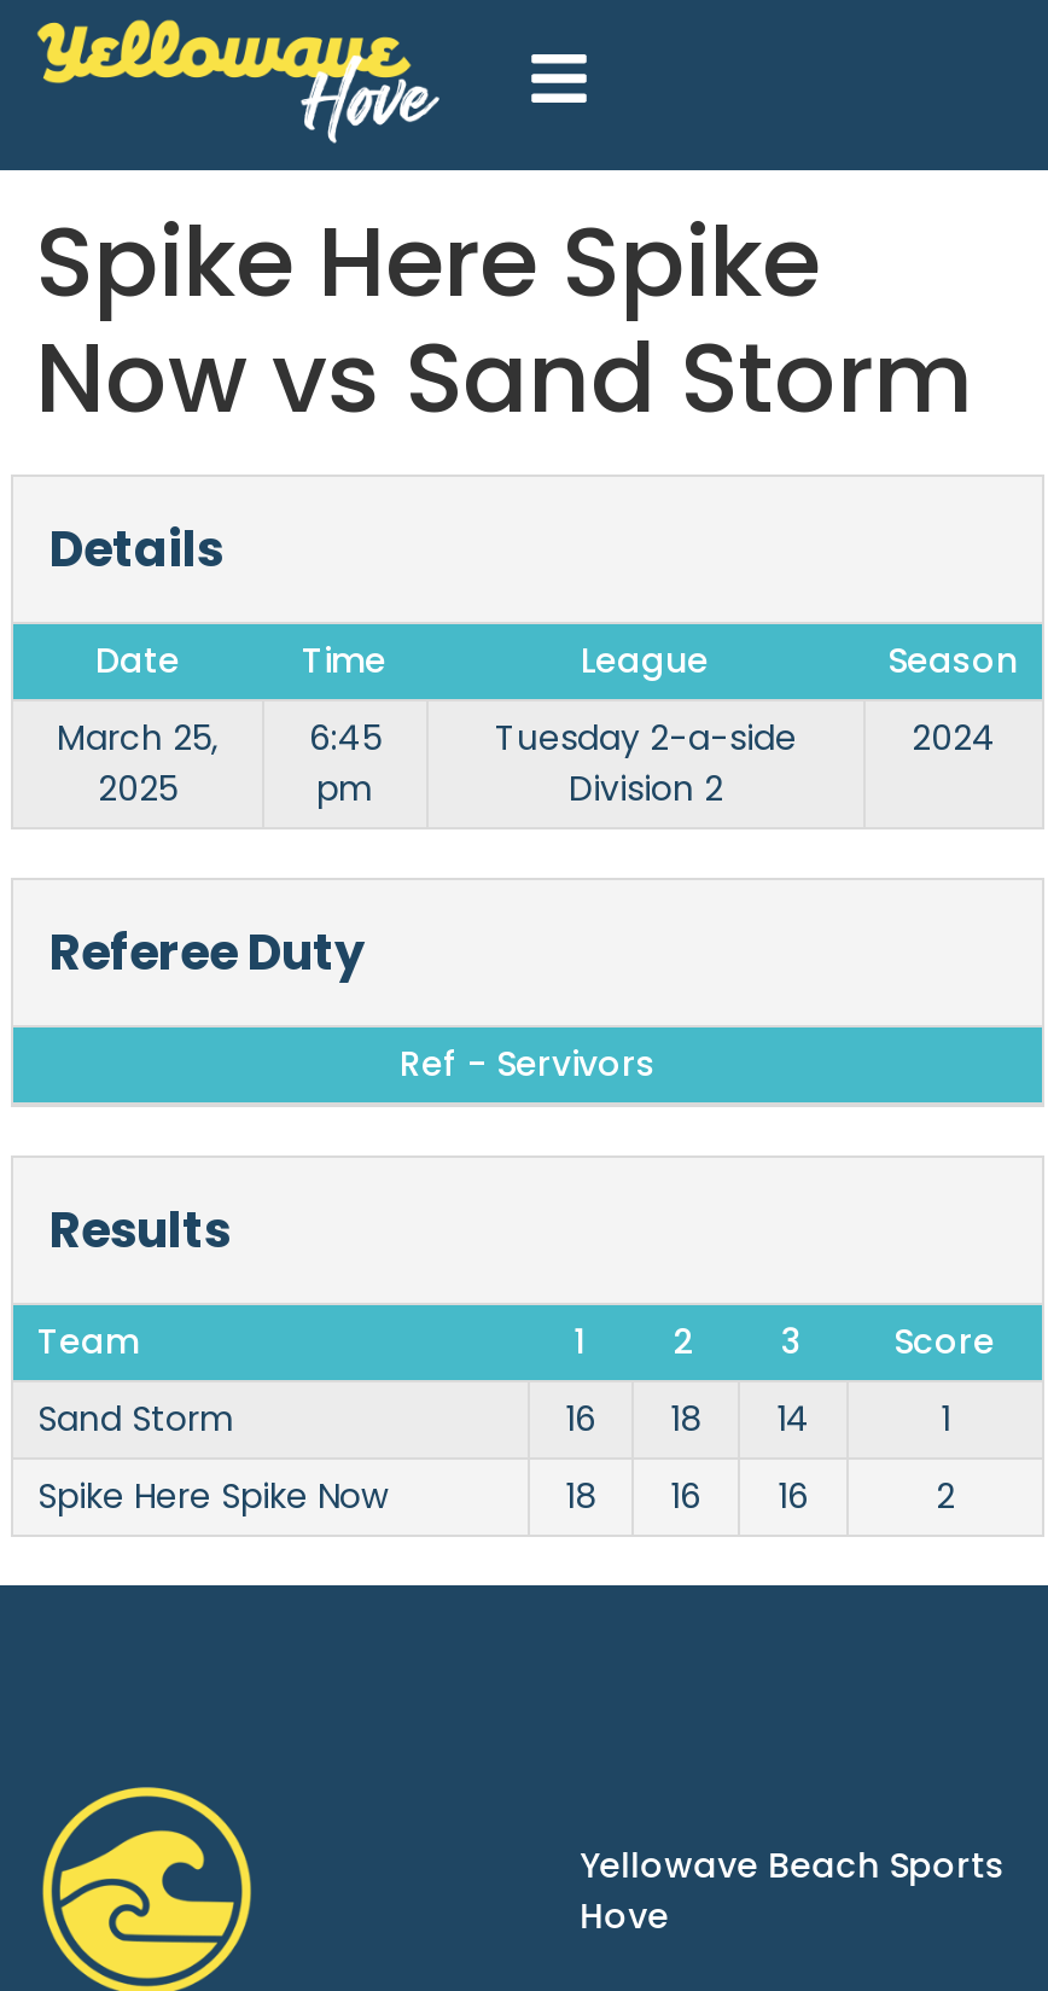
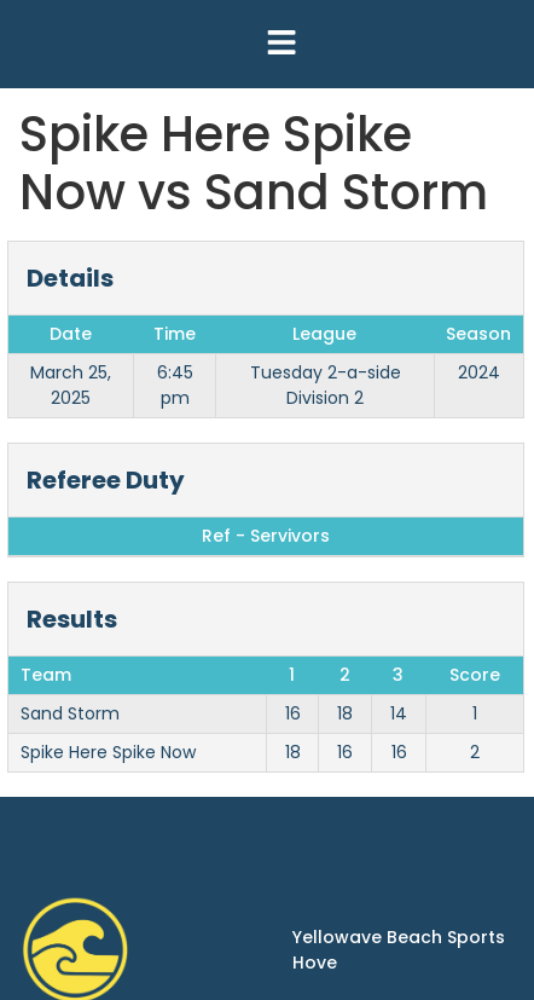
- [image]
